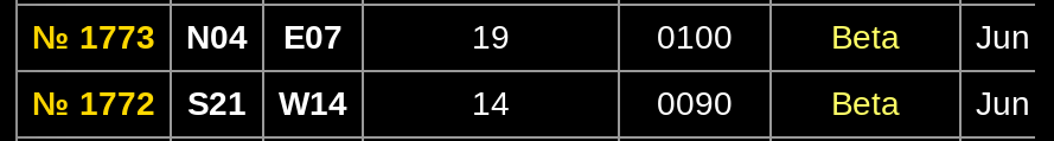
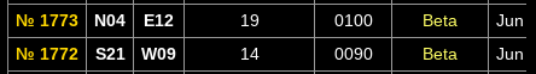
- № 1773 N04 E07
+ № 1773 N04 E12

- № 1772 S21 W14
+ № 1772 S21 W09
